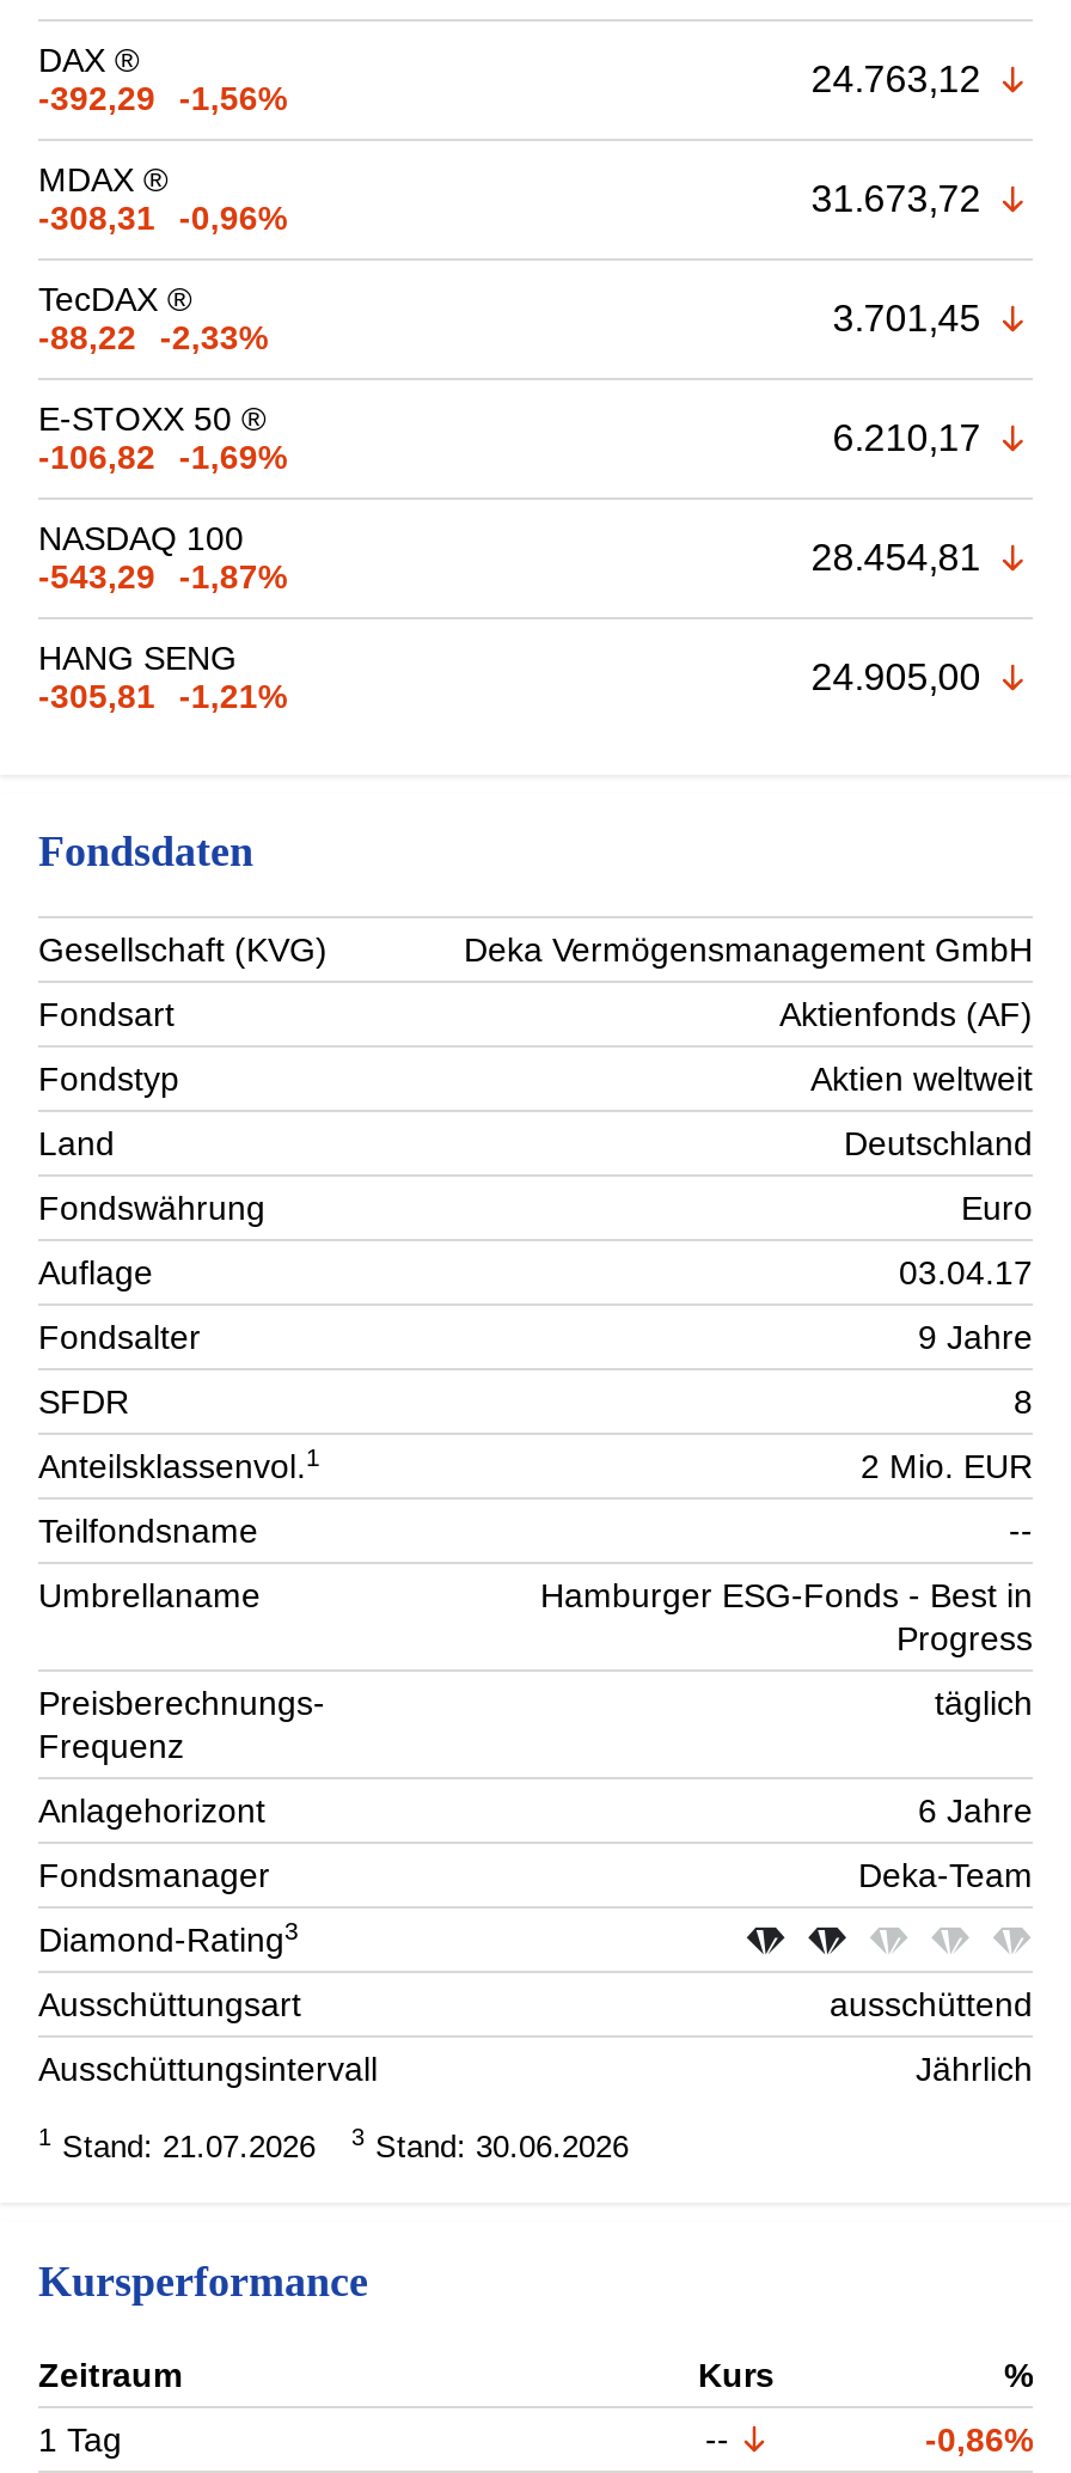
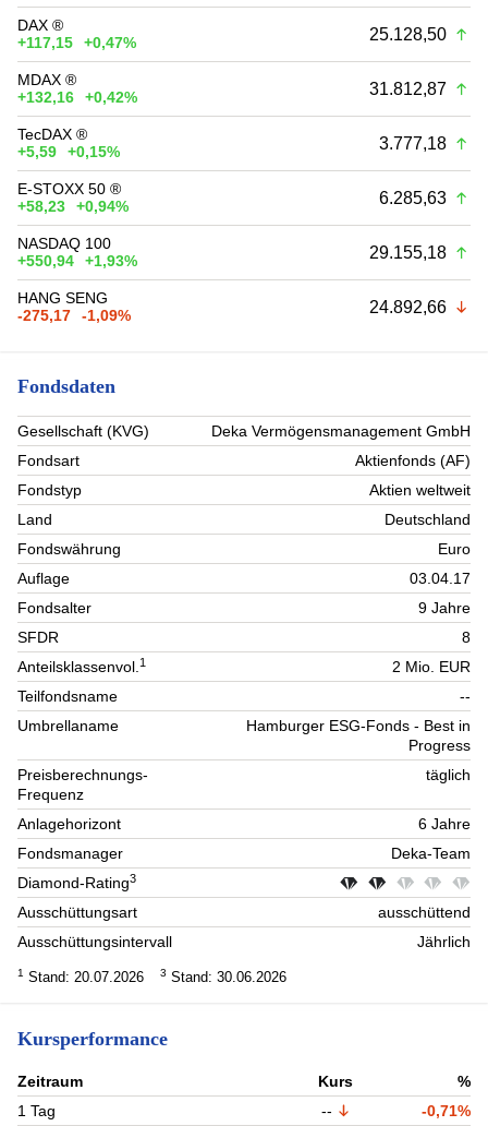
- 24.763,12
+ 25.128,50

- -392,29
+ +117,15

- -1,56%
+ +0,47%

- 31.673,72
+ 31.812,87

- -308,31
+ +132,16

- -0,96%
+ +0,42%

- 3.701,45
+ 3.777,18

- -88,22
+ +5,59

- -2,33%
+ +0,15%

- 6.210,17
+ 6.285,63

- -106,82
+ +58,23

- -1,69%
+ +0,94%

- 28.454,81
+ 29.155,18

- -543,29
+ +550,94

- -1,87%
+ +1,93%

- 24.905,00
+ 24.892,66

- -305,81
+ -275,17

- -1,21%
+ -1,09%

- 1 Stand: 21.07.2026 3 Stand: 30.06.2026
+ 1 Stand: 20.07.2026 3 Stand: 30.06.2026

- -0,86%
+ -0,71%
